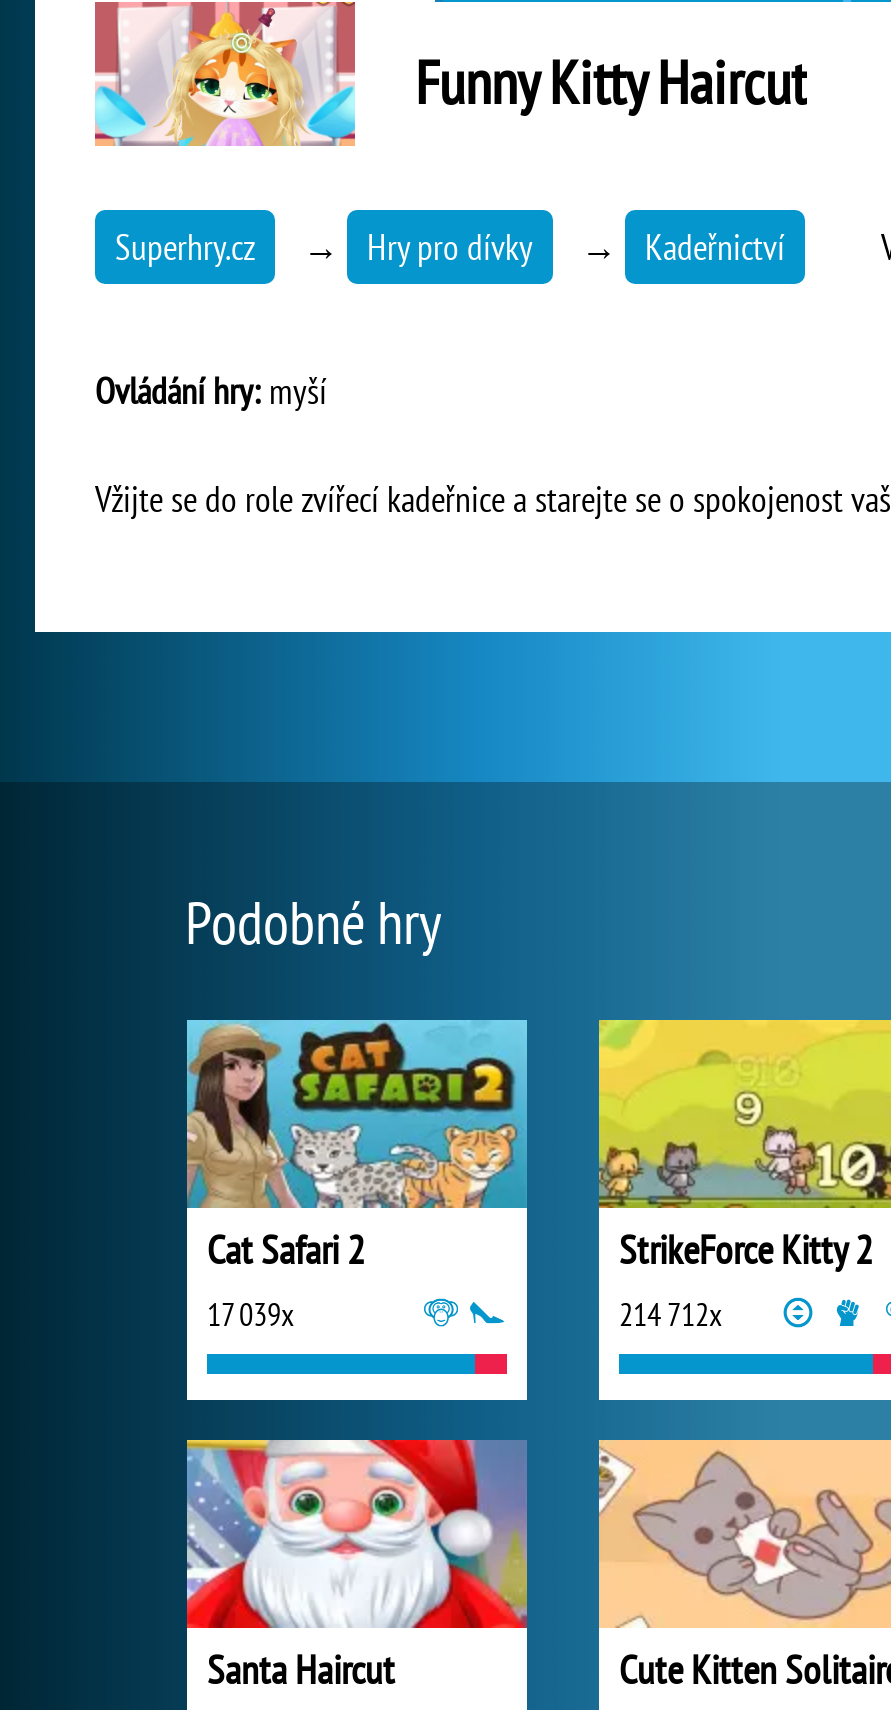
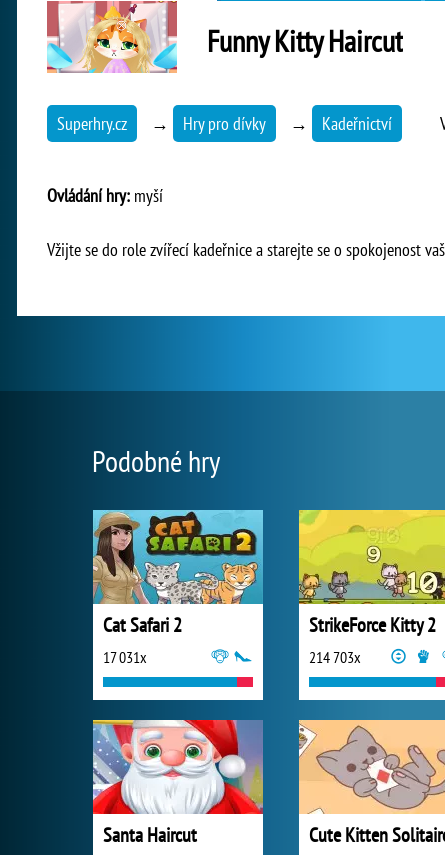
- 17 039x
+ 17 031x

- 214 712x
+ 214 703x
